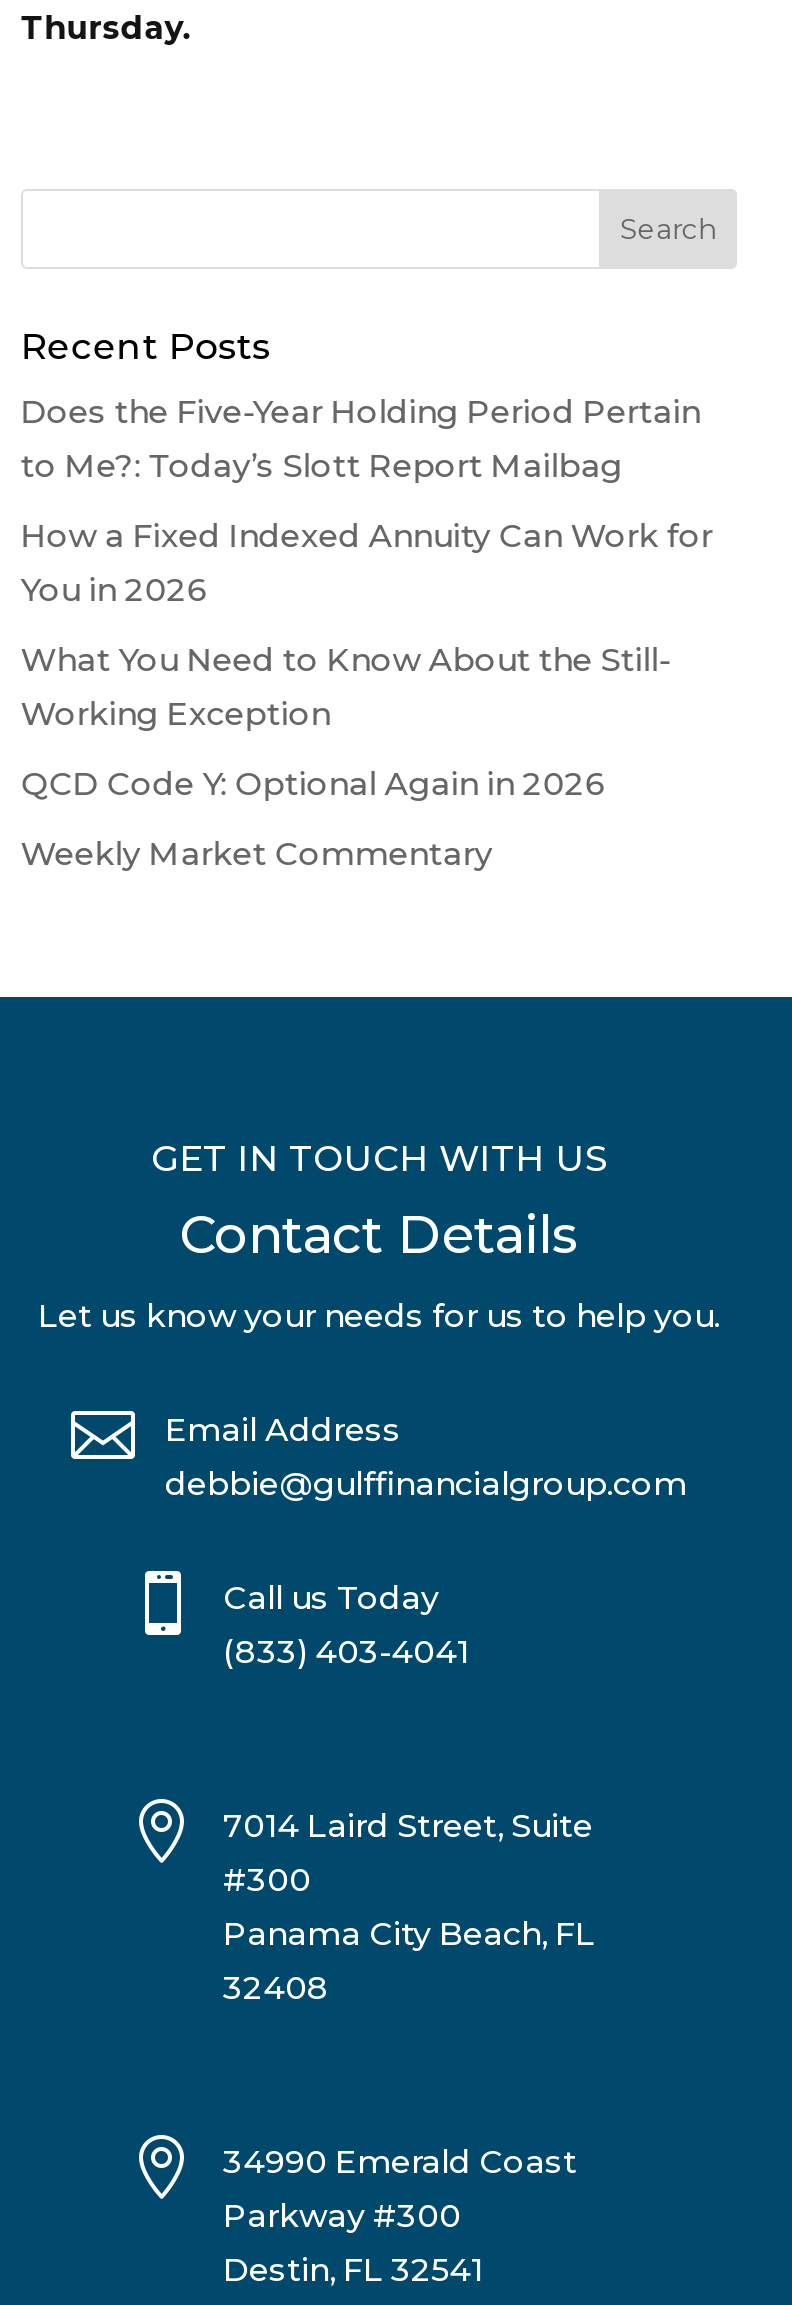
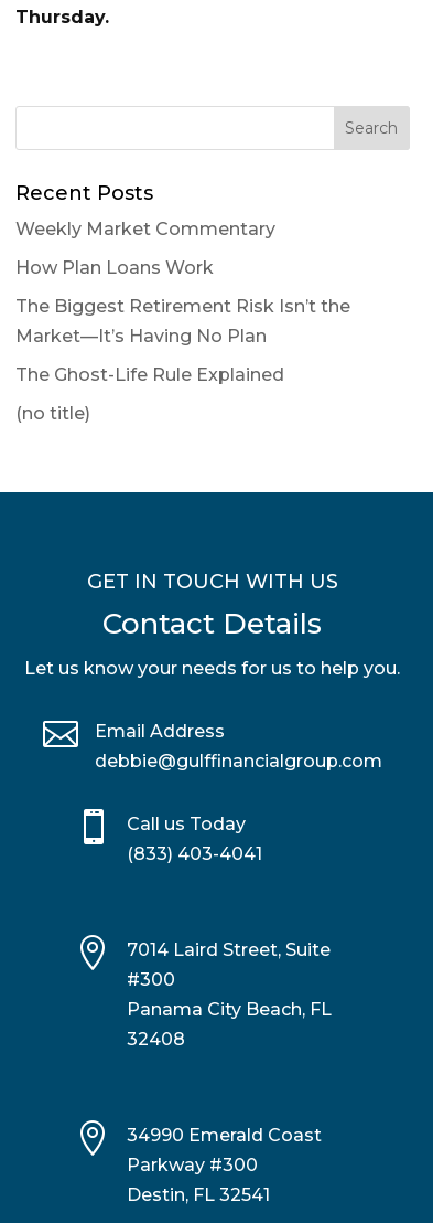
- Does the Five-Year Holding Period Pertain
- to Me?: Today’s Slott Report Mailbag
- How a Fixed Indexed Annuity Can Work for
- You in 2026
- What You Need to Know About the Still-
- Working Exception
- QCD Code Y: Optional Again in 2026

moved up: Weekly Market Commentary

+ How Plan Loans Work
+ The Biggest Retirement Risk Isn’t the
+ Market—It’s Having No Plan
+ The Ghost-Life Rule Explained
+ (no title)
